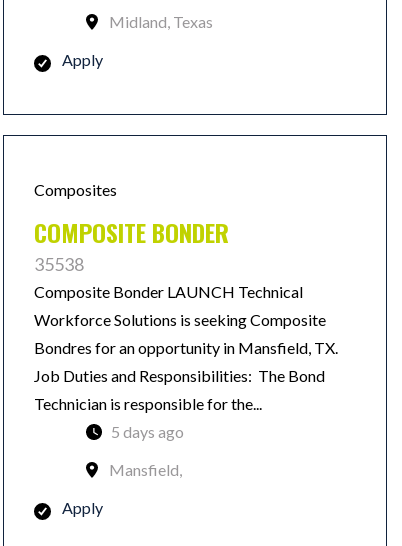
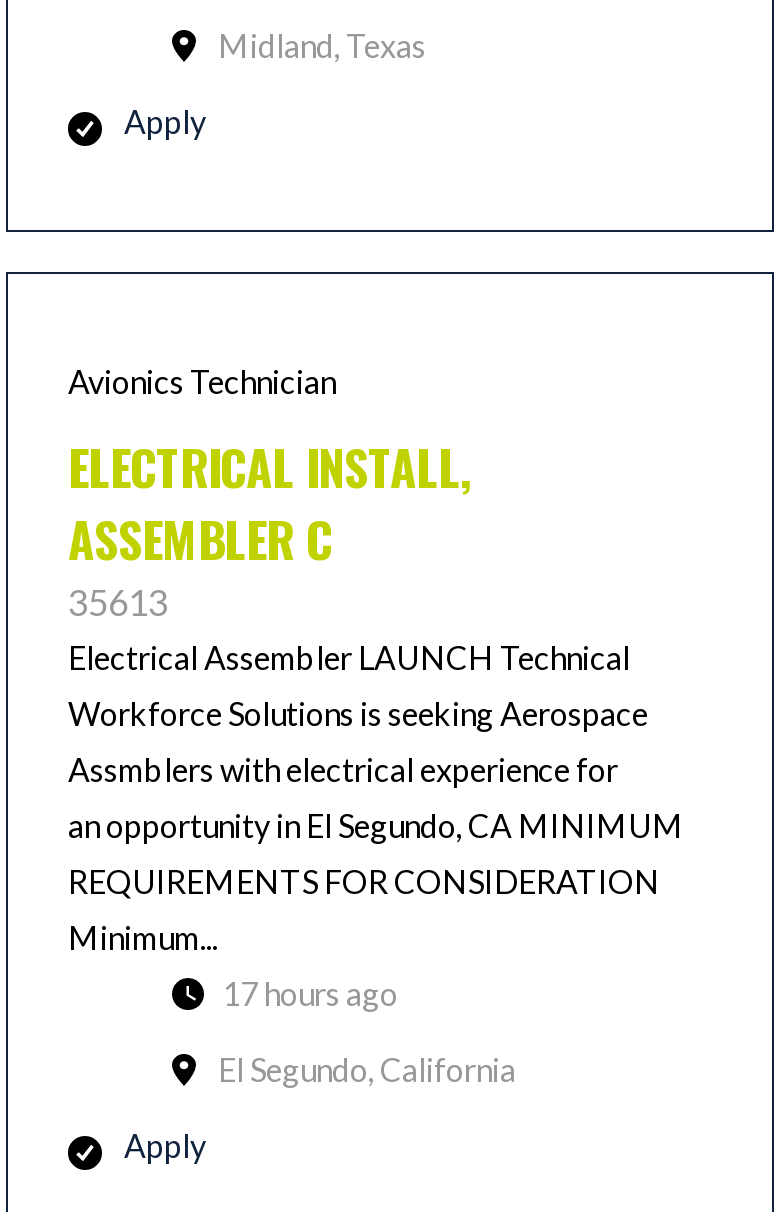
- Composites
- COMPOSITE BONDER
- 35538
- Composite Bonder LAUNCH Technical
- Workforce Solutions is seeking Composite
- Bondres for an opportunity in Mansfield, TX.
- Job Duties and Responsibilities: The Bond
- Technician is responsible for the...
- 5 days ago
- Mansfield,
+ Avionics Technician
+ ELECTRICAL INSTALL,
+ ASSEMBLER C
+ 35613
+ Electrical Assembler LAUNCH Technical
+ Workforce Solutions is seeking Aerospace
+ Assmblers with electrical experience for
+ an opportunity in El Segundo, CA MINIMUM
+ REQUIREMENTS FOR CONSIDERATION
+ Minimum...
+ 17 hours ago
+ El Segundo, California
